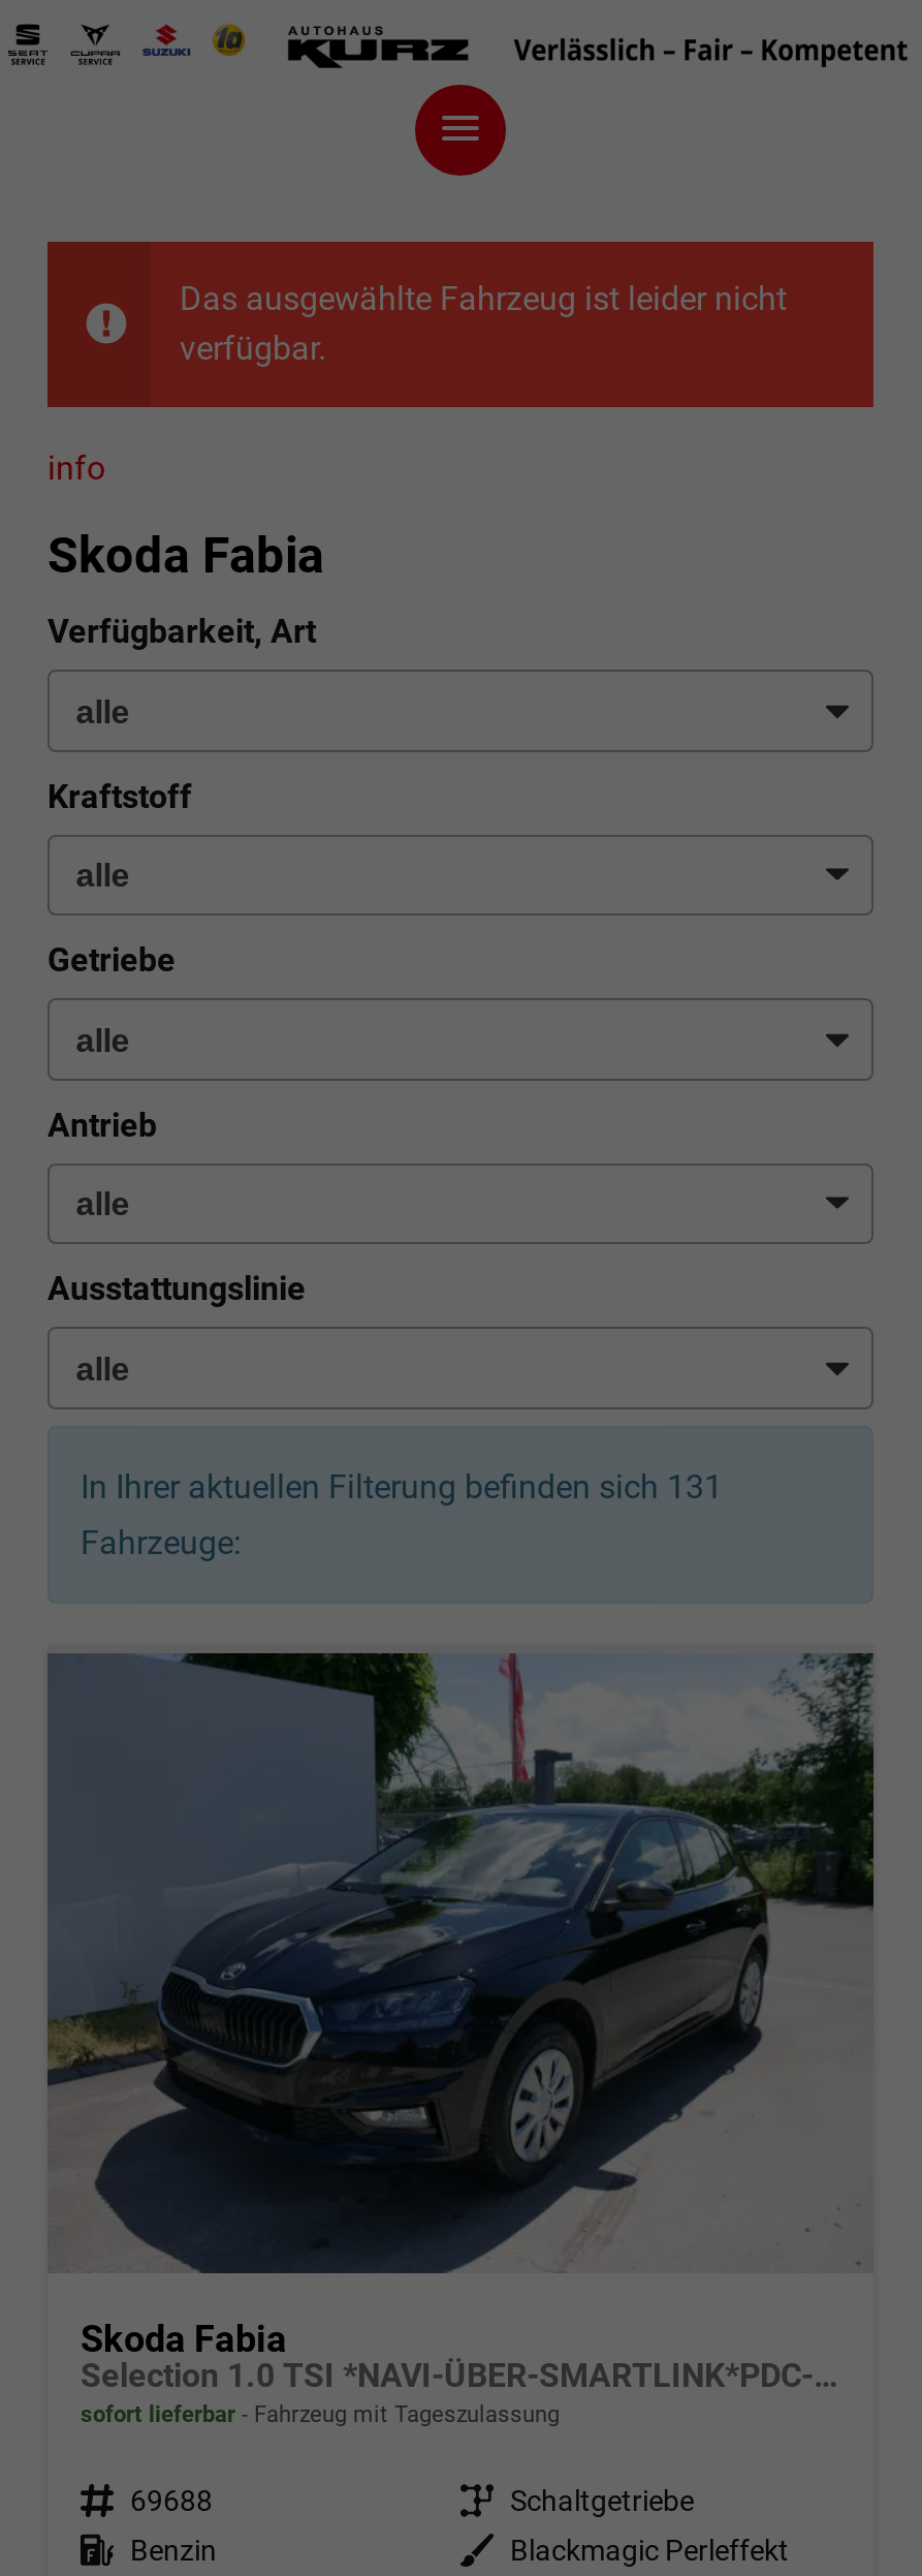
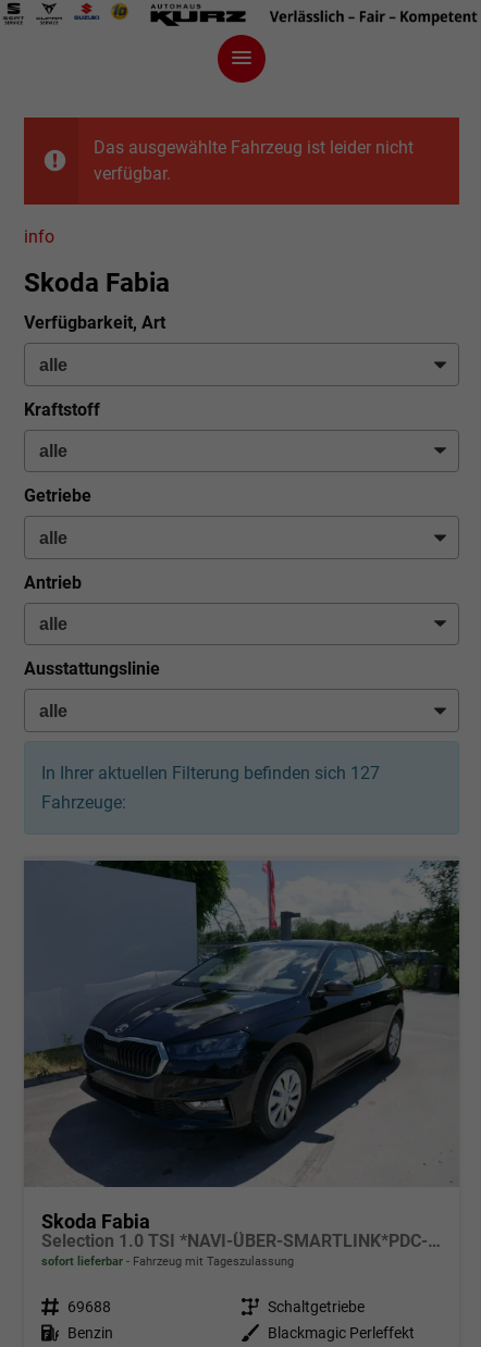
- In Ihrer aktuellen Filterung befinden sich 131
+ In Ihrer aktuellen Filterung befinden sich 127
